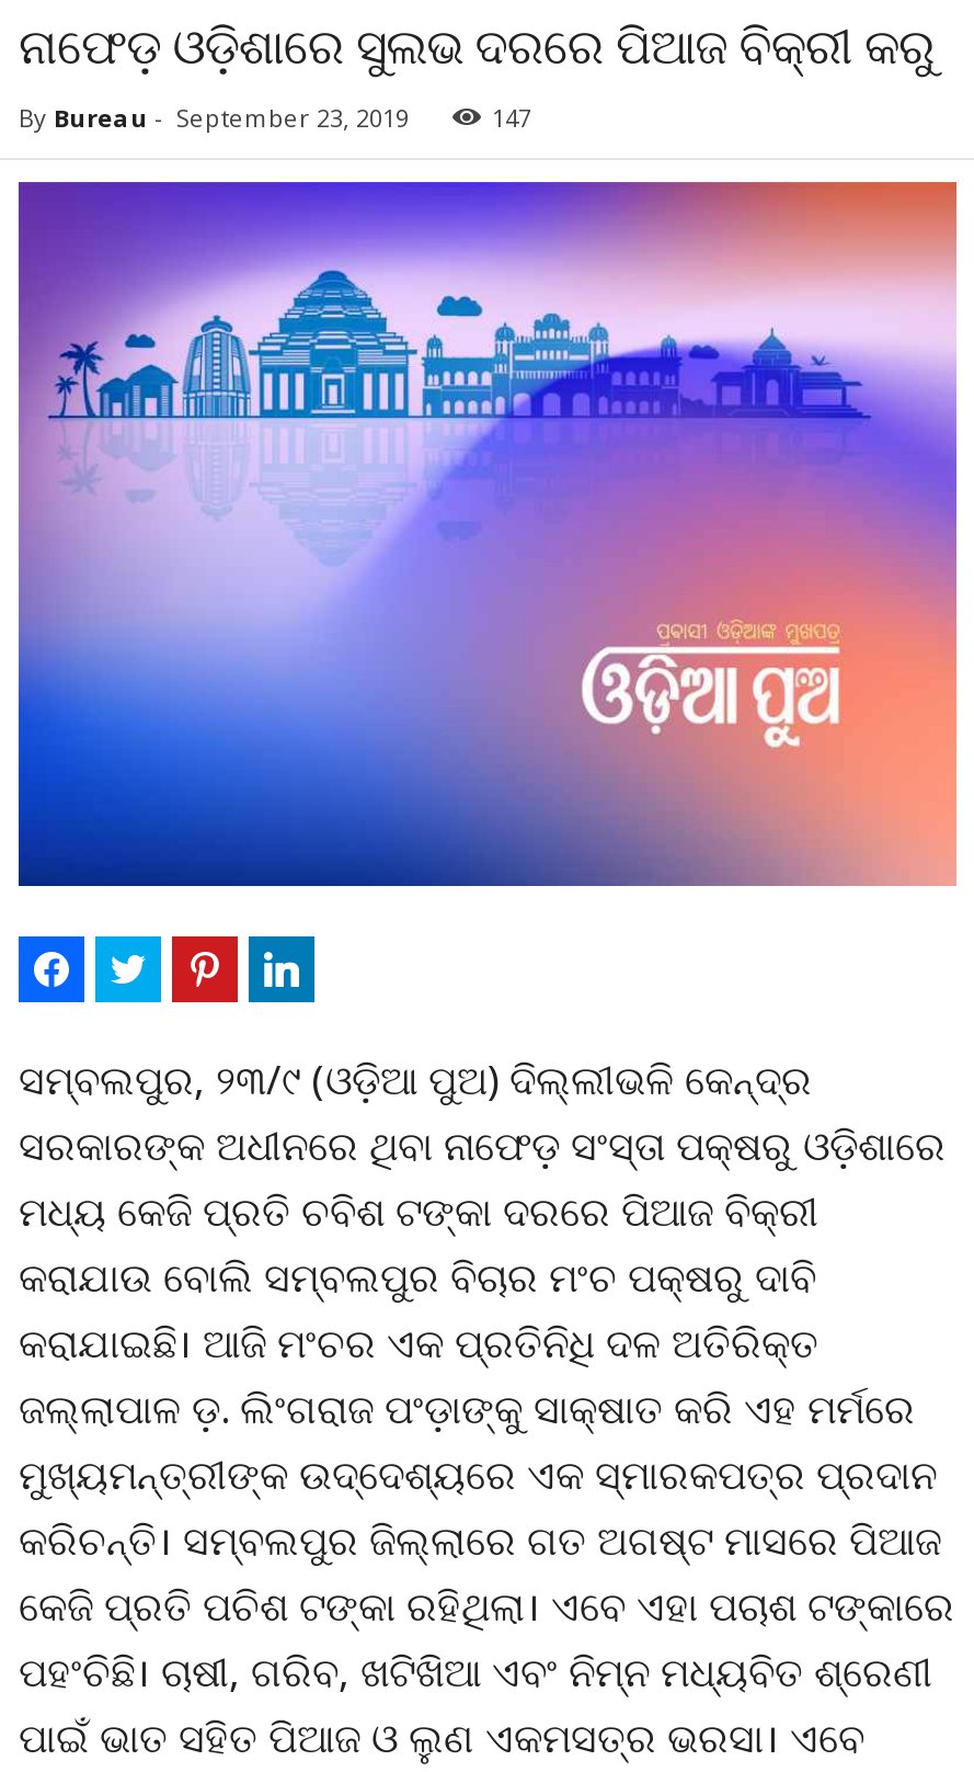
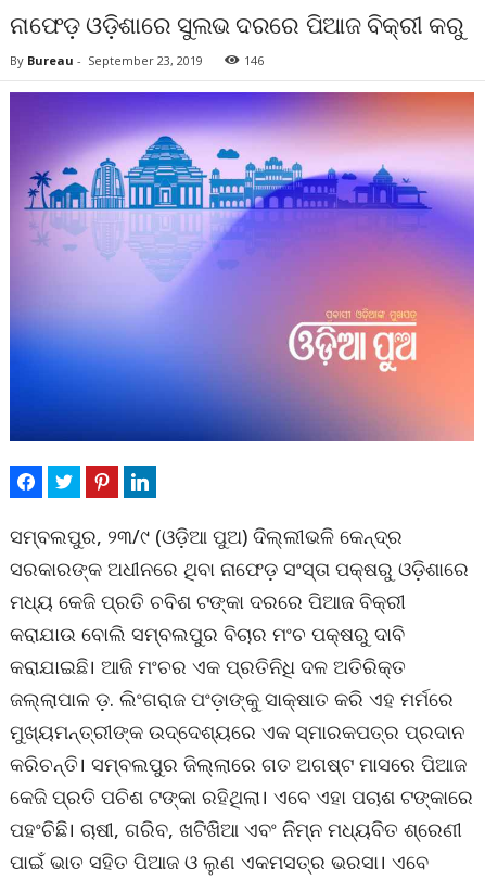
- 147
+ 146
